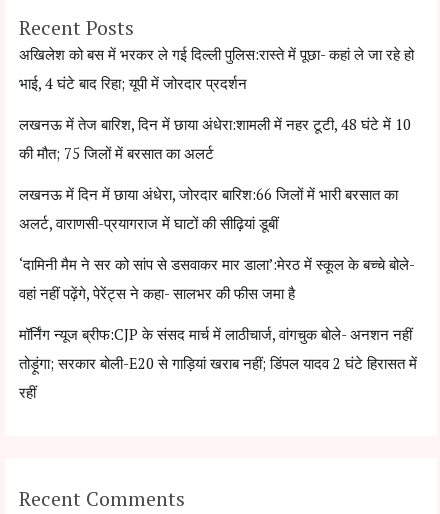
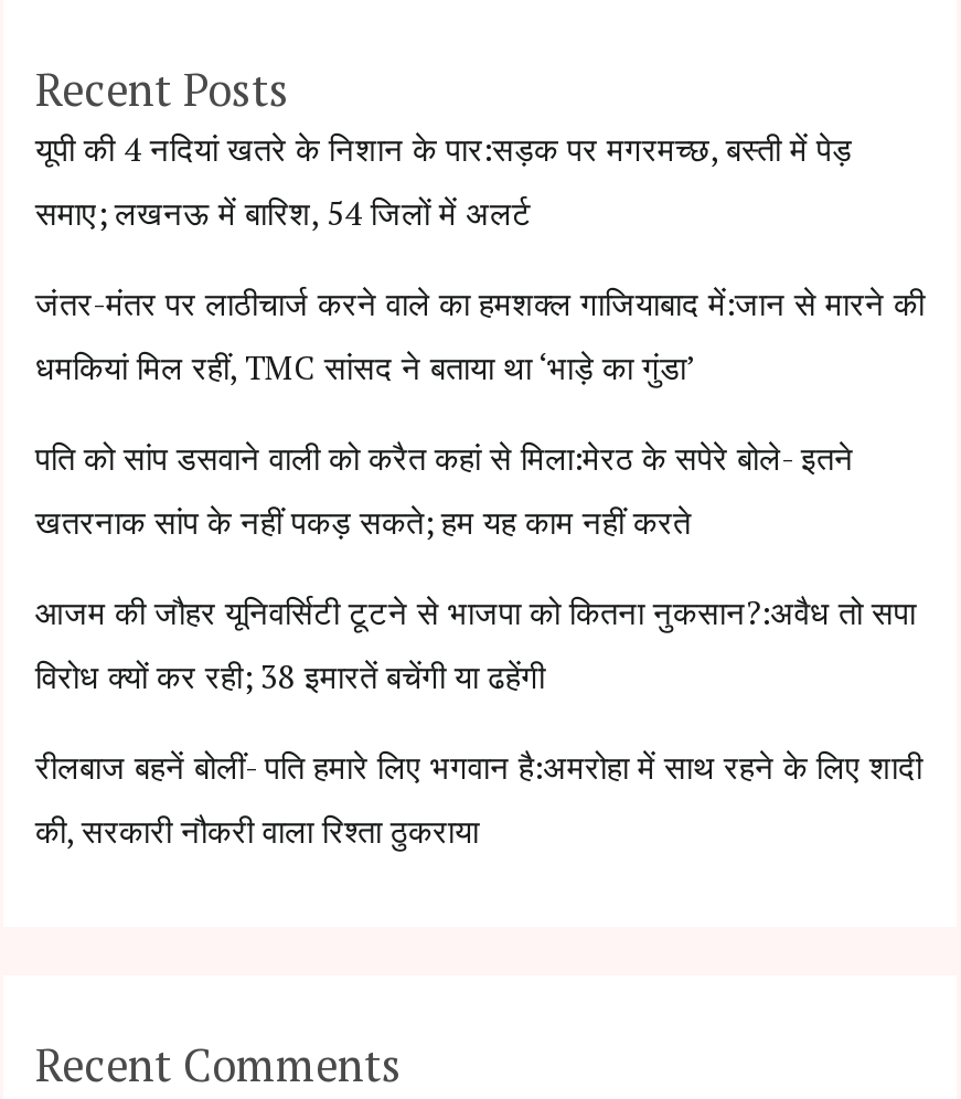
- अखिलेश को बस में भरकर ले गई दिल्ली पुलिस:रास्ते में पूछा- कहां ले जा रहे हो
- भाई, 4 घंटे बाद रिहा; यूपी में जोरदार प्रदर्शन
- लखनऊ में तेज बारिश, दिन में छाया अंधेरा:शामली में नहर टूटी, 48 घंटे में 10
- की मौत; 75 जिलों में बरसात का अलर्ट
- लखनऊ में दिन में छाया अंधेरा, जोरदार बारिश:66 जिलों में भारी बरसात का
- अलर्ट, वाराणसी-प्रयागराज में घाटों की सीढ़ियां डूबीं
- ‘दामिनी मैम ने सर को सांप से डसवाकर मार डाला’:मेरठ में स्कूल के बच्चे बोले-
- वहां नहीं पढ़ेंगे, पेरेंट्स ने कहा- सालभर की फीस जमा है
- मॉर्निंग न्यूज ब्रीफ:CJP के संसद मार्च में लाठीचार्ज, वांगचुक बोले- अनशन नहीं
- तोड़ूंगा; सरकार बोली-E20 से गाड़ियां खराब नहीं; डिंपल यादव 2 घंटे हिरासत में
- रहीं
+ यूपी की 4 नदियां खतरे के निशान के पार:सड़क पर मगरमच्छ, बस्ती में पेड़
+ समाए; लखनऊ में बारिश, 54 जिलों में अलर्ट
+ जंतर-मंतर पर लाठीचार्ज करने वाले का हमशक्ल गाजियाबाद में:जान से मारने की
+ धमकियां मिल रहीं, TMC सांसद ने बताया था ‘भाड़े का गुंडा’
+ पति को सांप डसवाने वाली को करैत कहां से मिला:मेरठ के सपेरे बोले- इतने
+ खतरनाक सांप के नहीं पकड़ सकते; हम यह काम नहीं करते
+ आजम की जौहर यूनिवर्सिटी टूटने से भाजपा को कितना नुकसान?:अवैध तो सपा
+ विरोध क्यों कर रही; 38 इमारतें बचेंगी या ढहेंगी
+ रीलबाज बहनें बोलीं- पति हमारे लिए भगवान है:अमरोहा में साथ रहने के लिए शादी
+ की, सरकारी नौकरी वाला रिश्ता ठुकराया
